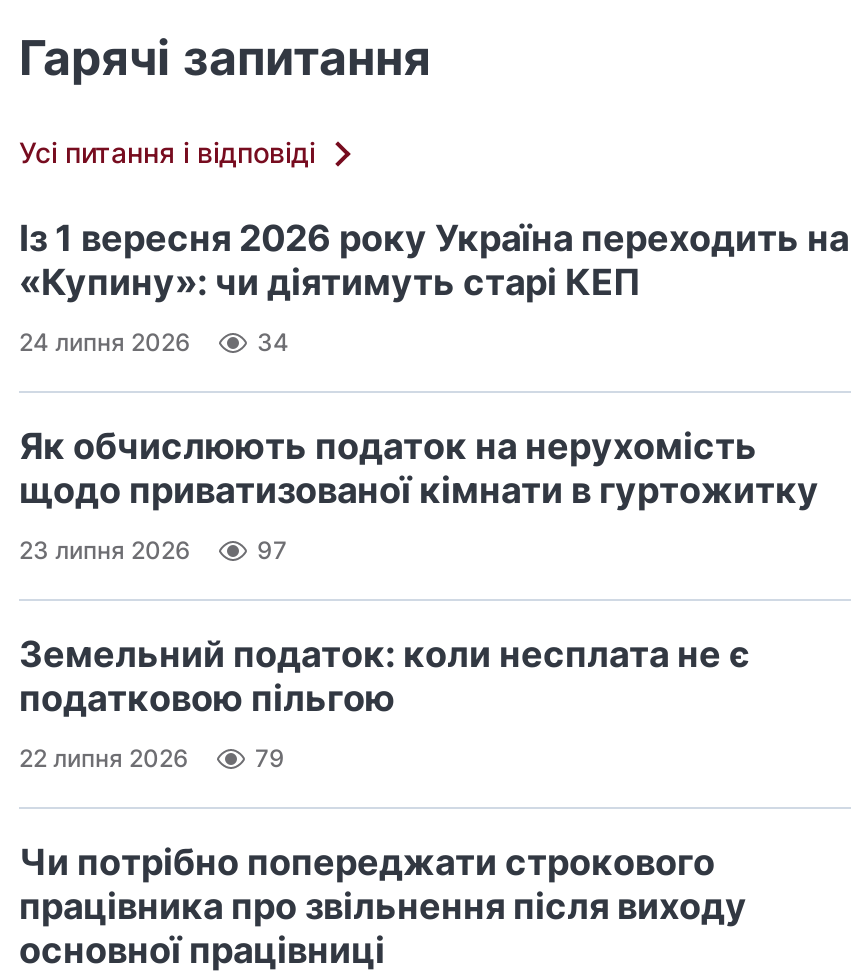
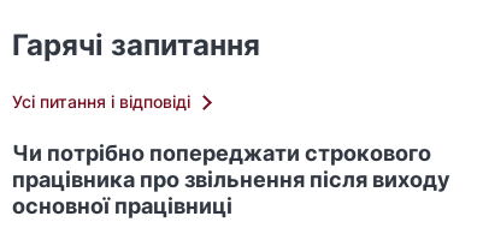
- Із 1 вересня 2026 року Україна переходить на
- «Купину»: чи діятимуть старі КЕП
- 24 липня 2026
- 34
- Як обчислюють податок на нерухомість
- щодо приватизованої кімнати в гуртожитку
- 23 липня 2026
- 97
- Земельний податок: коли несплата не є
- податковою пільгою
- 22 липня 2026
- 79
